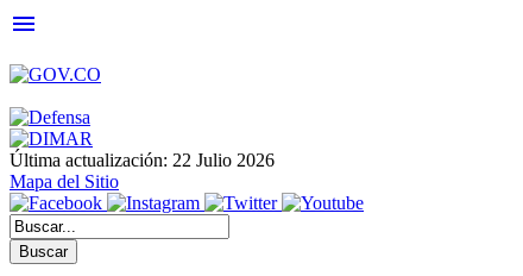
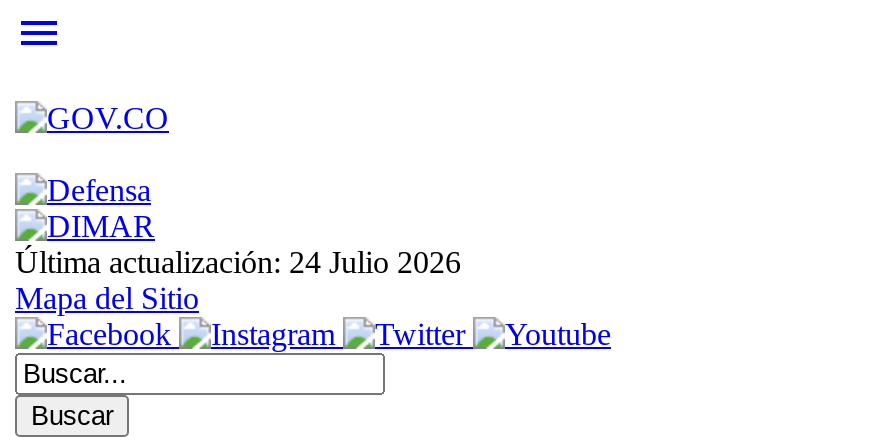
- Última actualización: 22 Julio 2026
+ Última actualización: 24 Julio 2026
